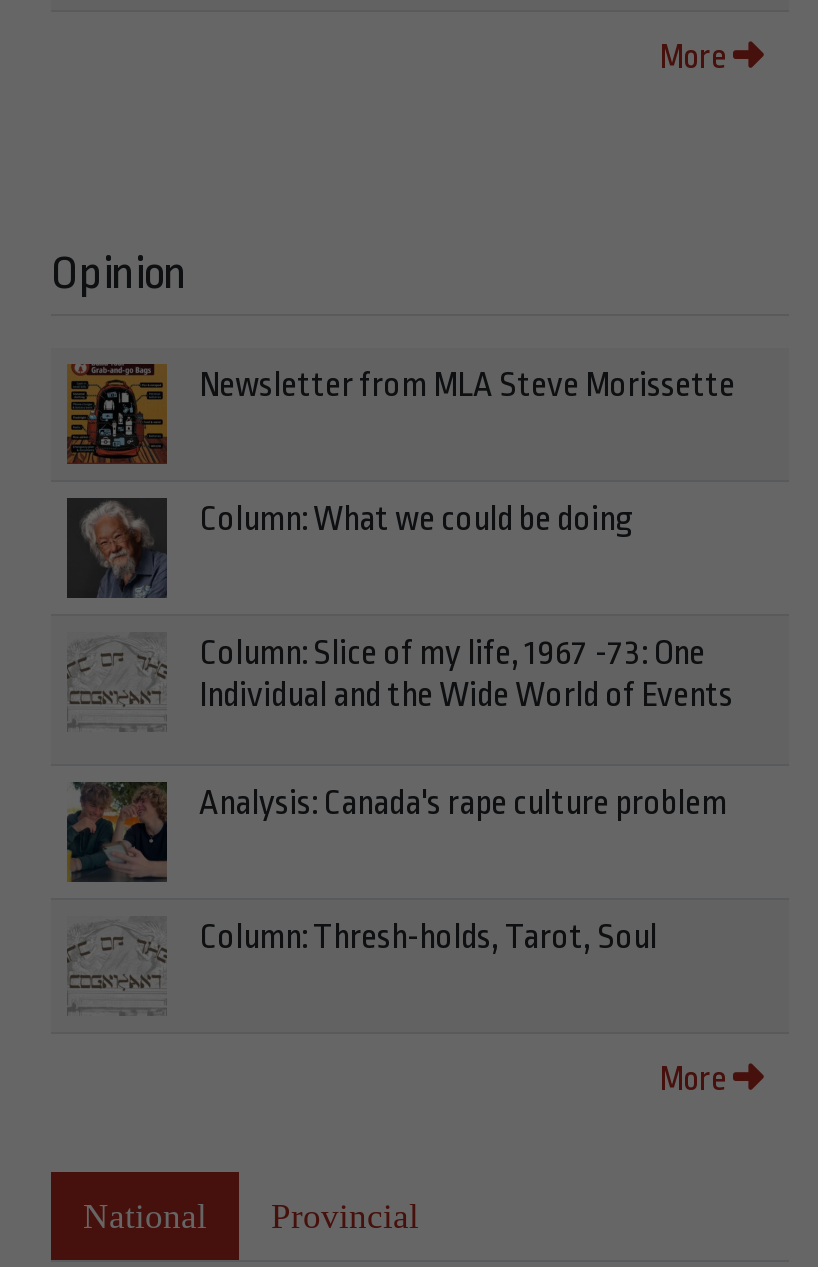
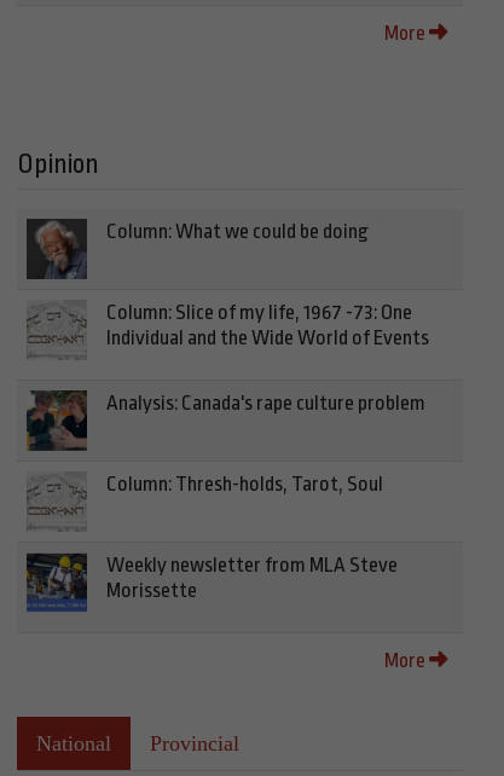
- [image]
- Newsletter from MLA Steve Morissette

moved up: [image] | Column: What we could be doing | Column: Slice of my life, 1967 -73: One | Individual and the Wide World of Events | Analysis: Canada's rape culture problem | Column: Thresh-holds, Tarot, Soul

+ [image]
+ Weekly newsletter from MLA Steve
+ Morissette
